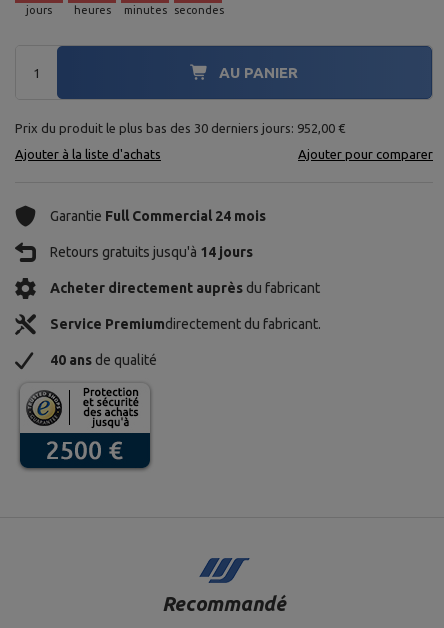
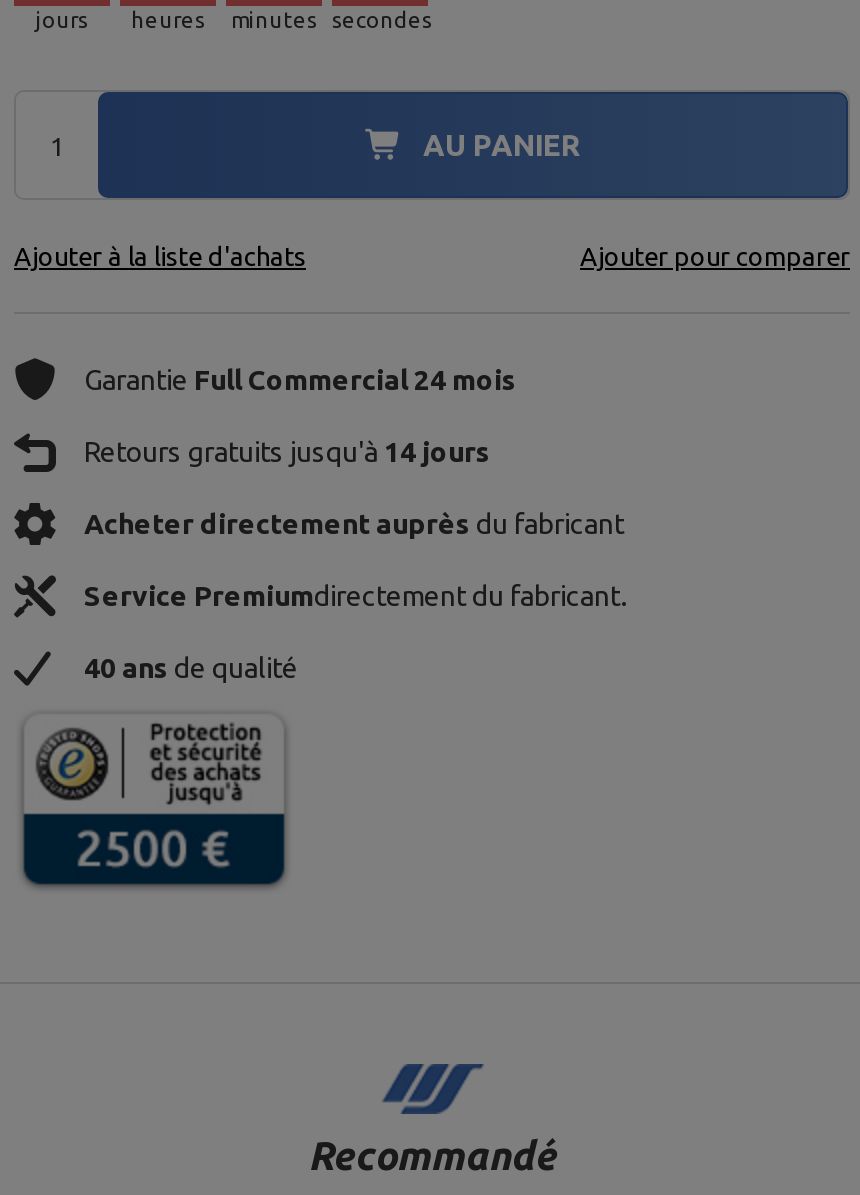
- Prix du produit le plus bas des 30 derniers jours: 952,00 €
